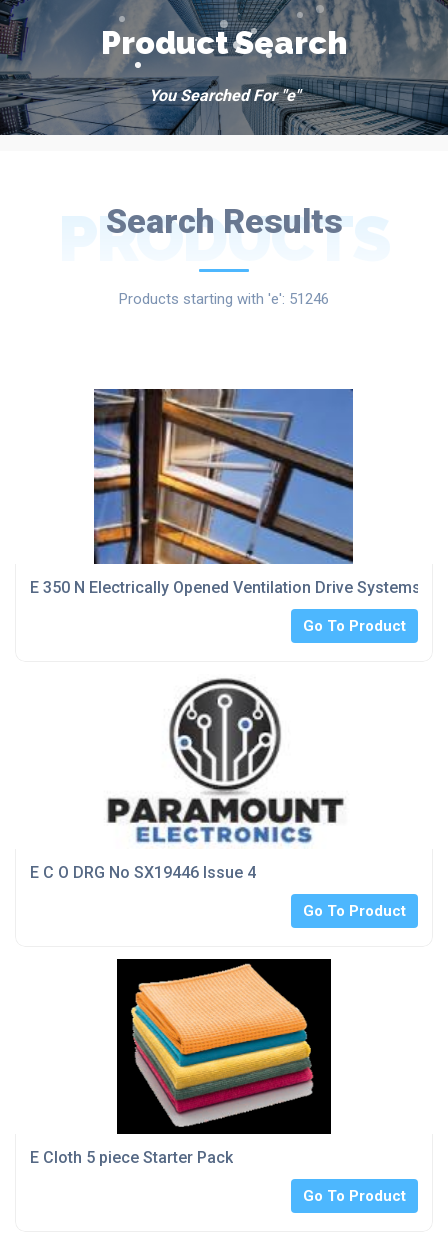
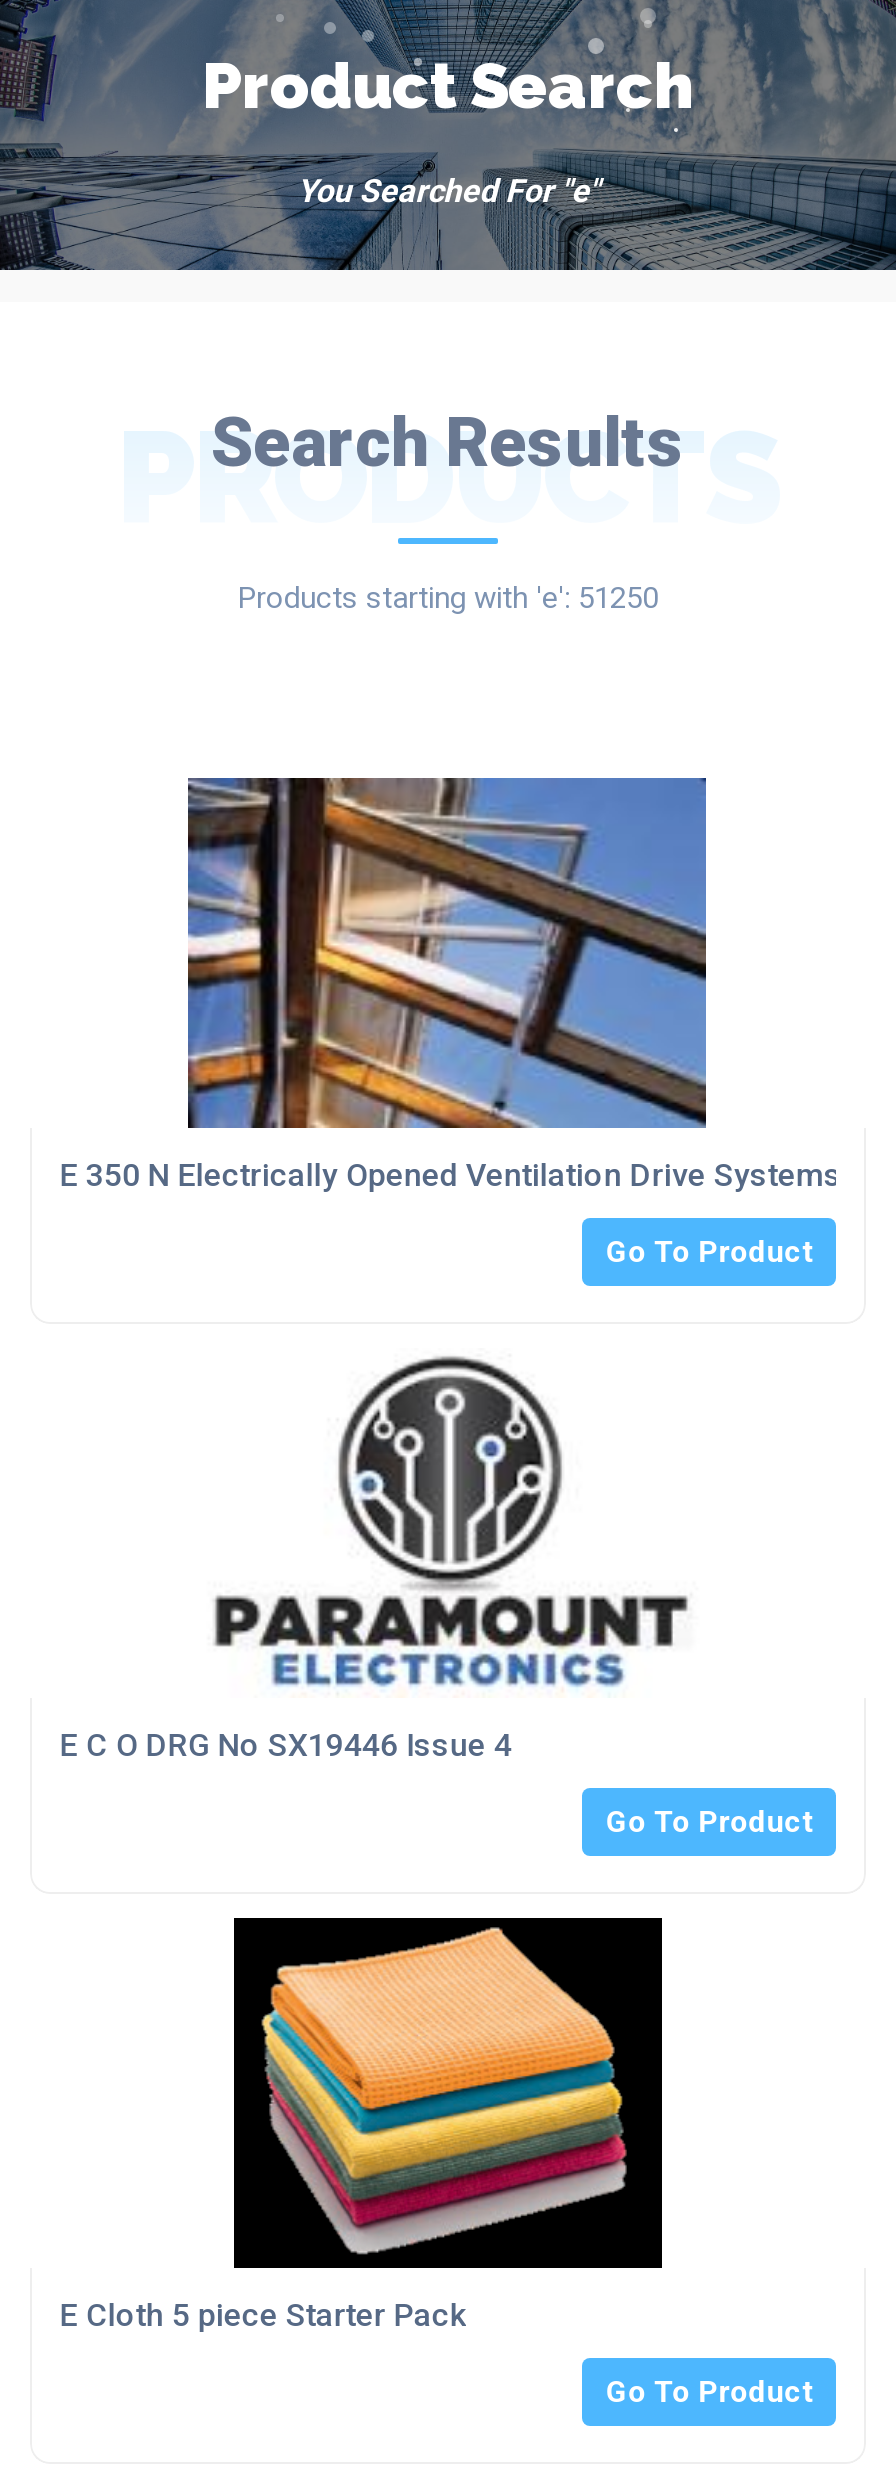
- Products starting with 'e': 51246
+ Products starting with 'e': 51250
